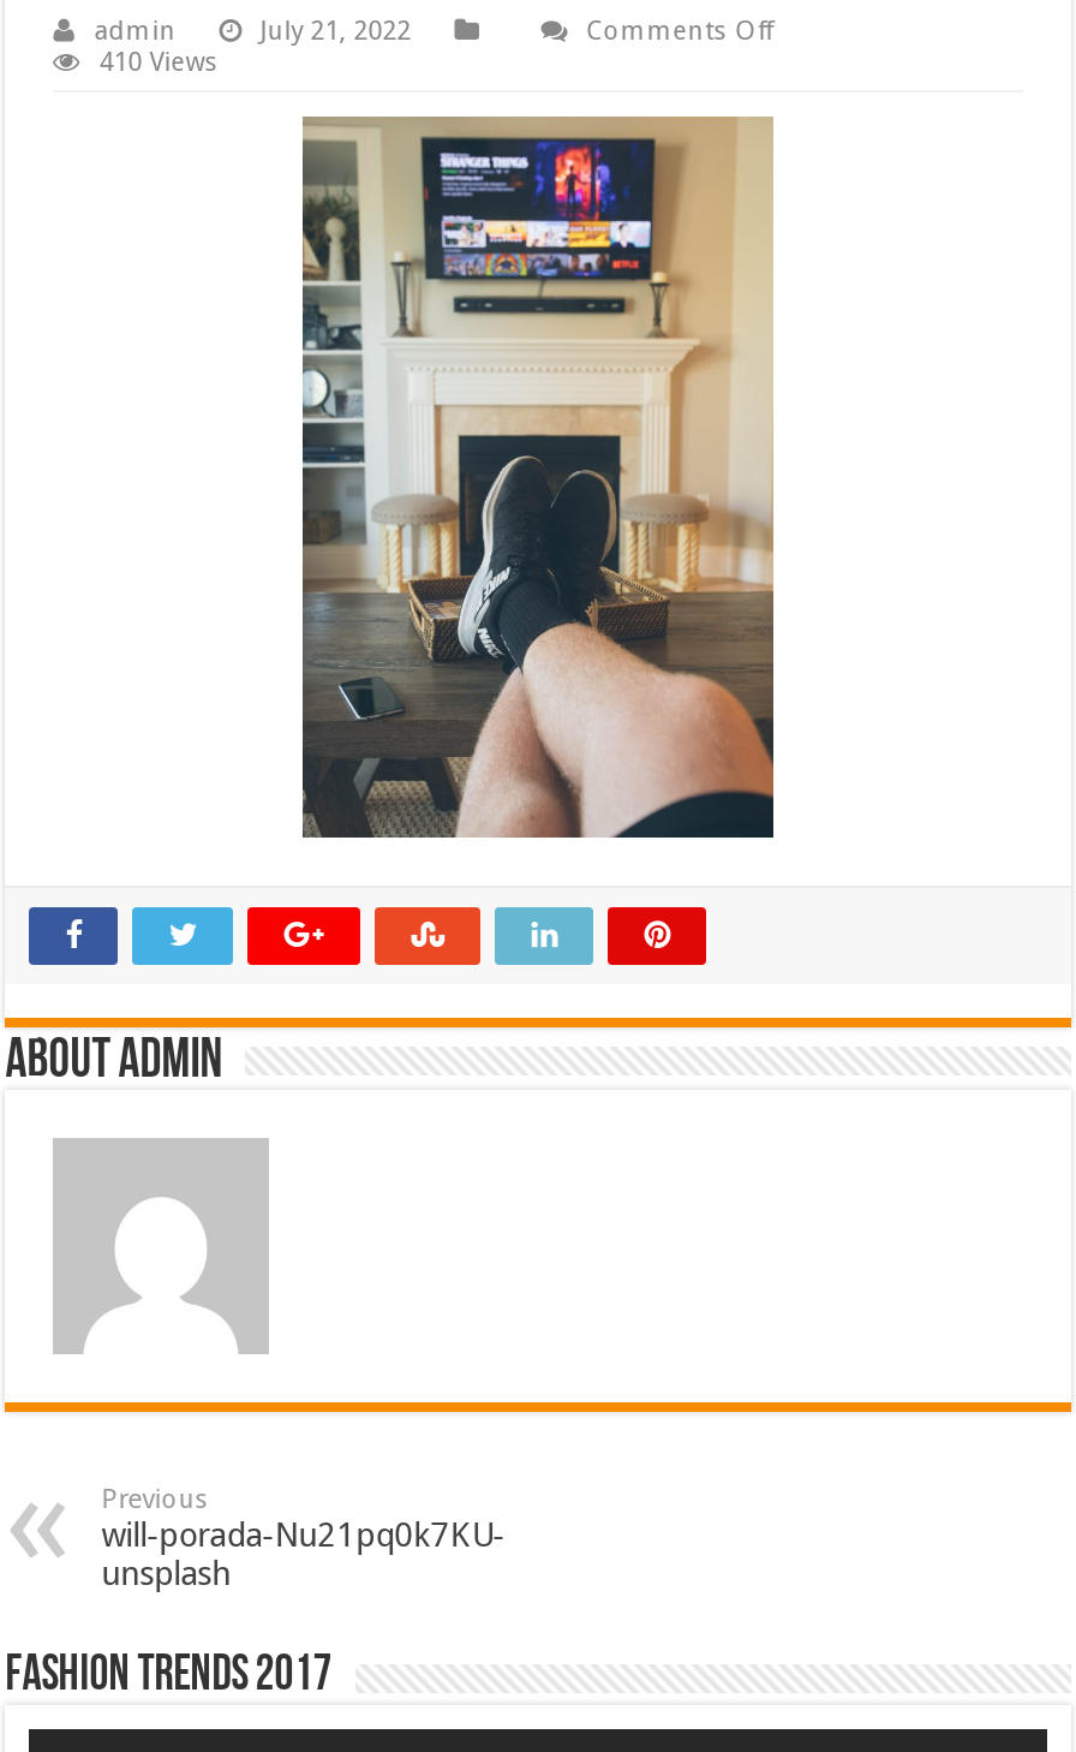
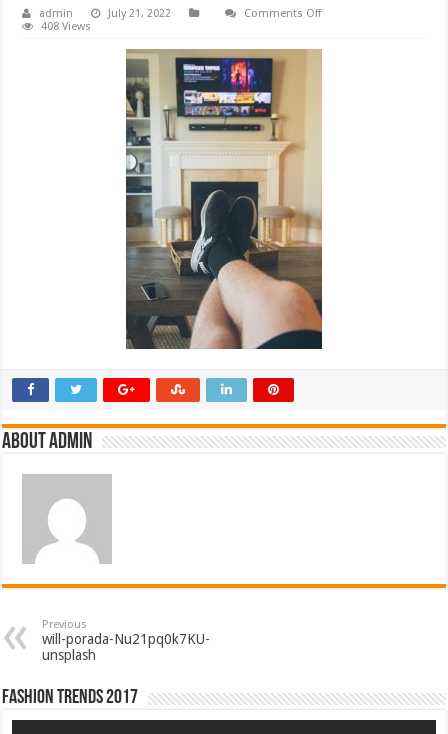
- 410 Views
+ 408 Views
